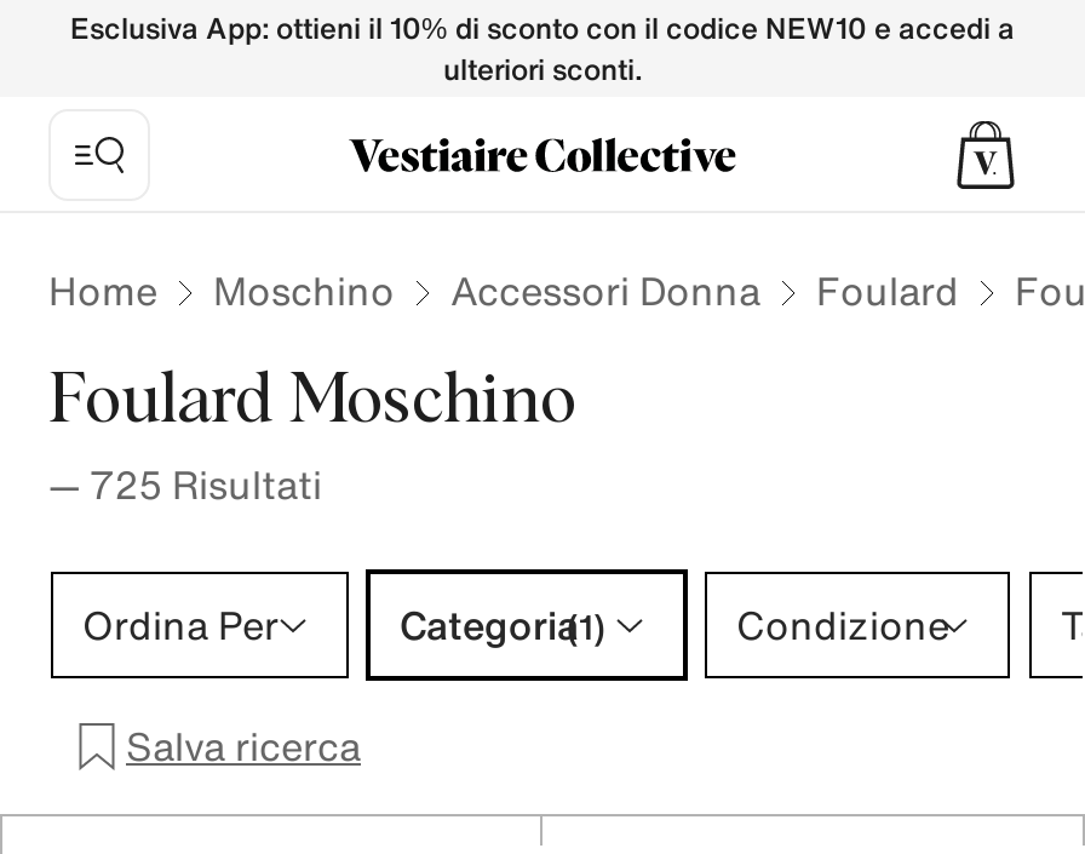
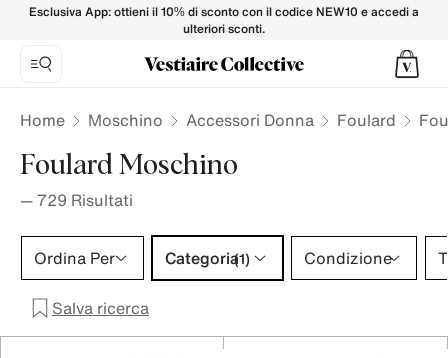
- — 725 Risultati
+ — 729 Risultati
